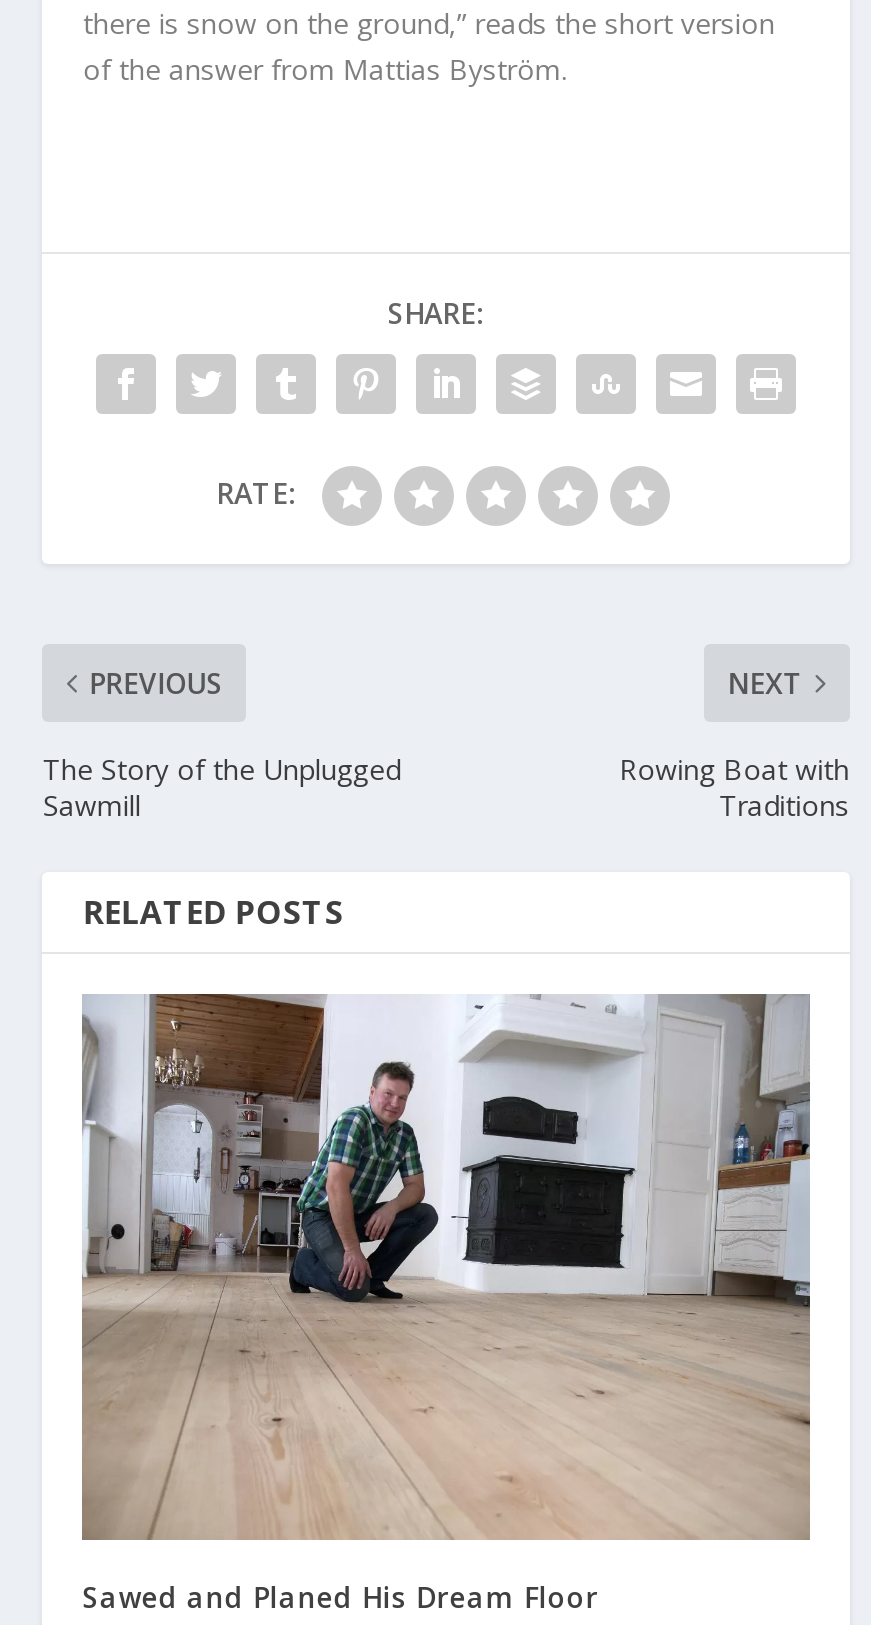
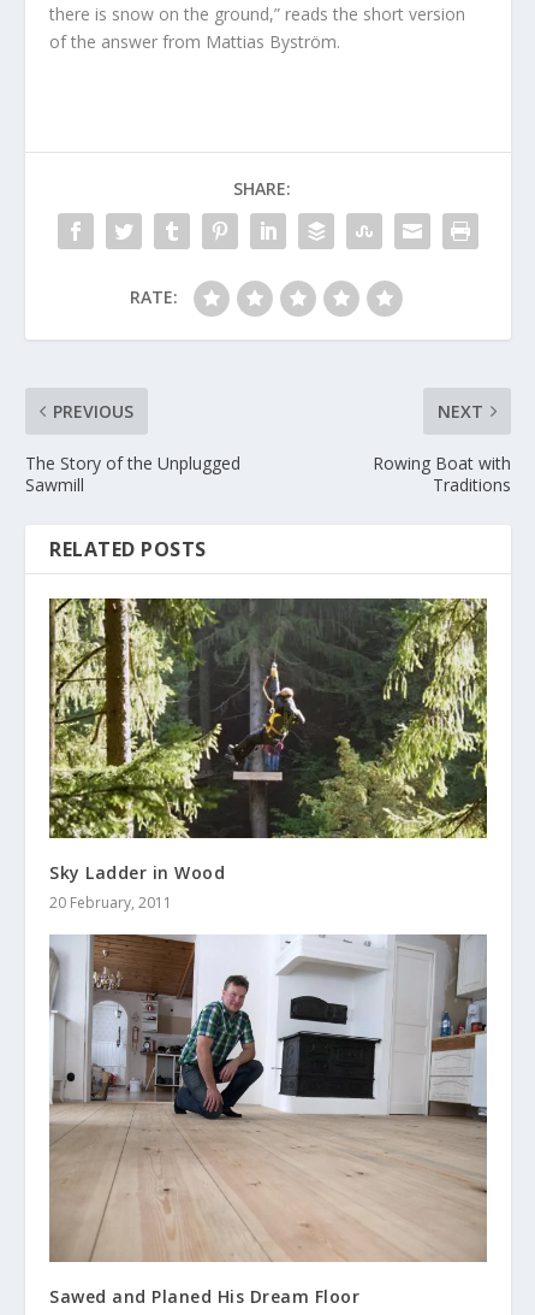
+ [image]
+ Sky Ladder in Wood
+ 20 February, 2011
